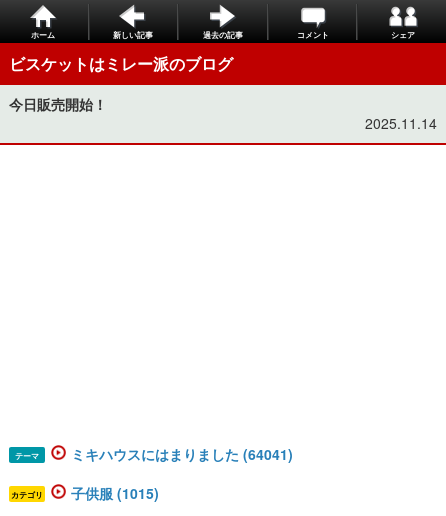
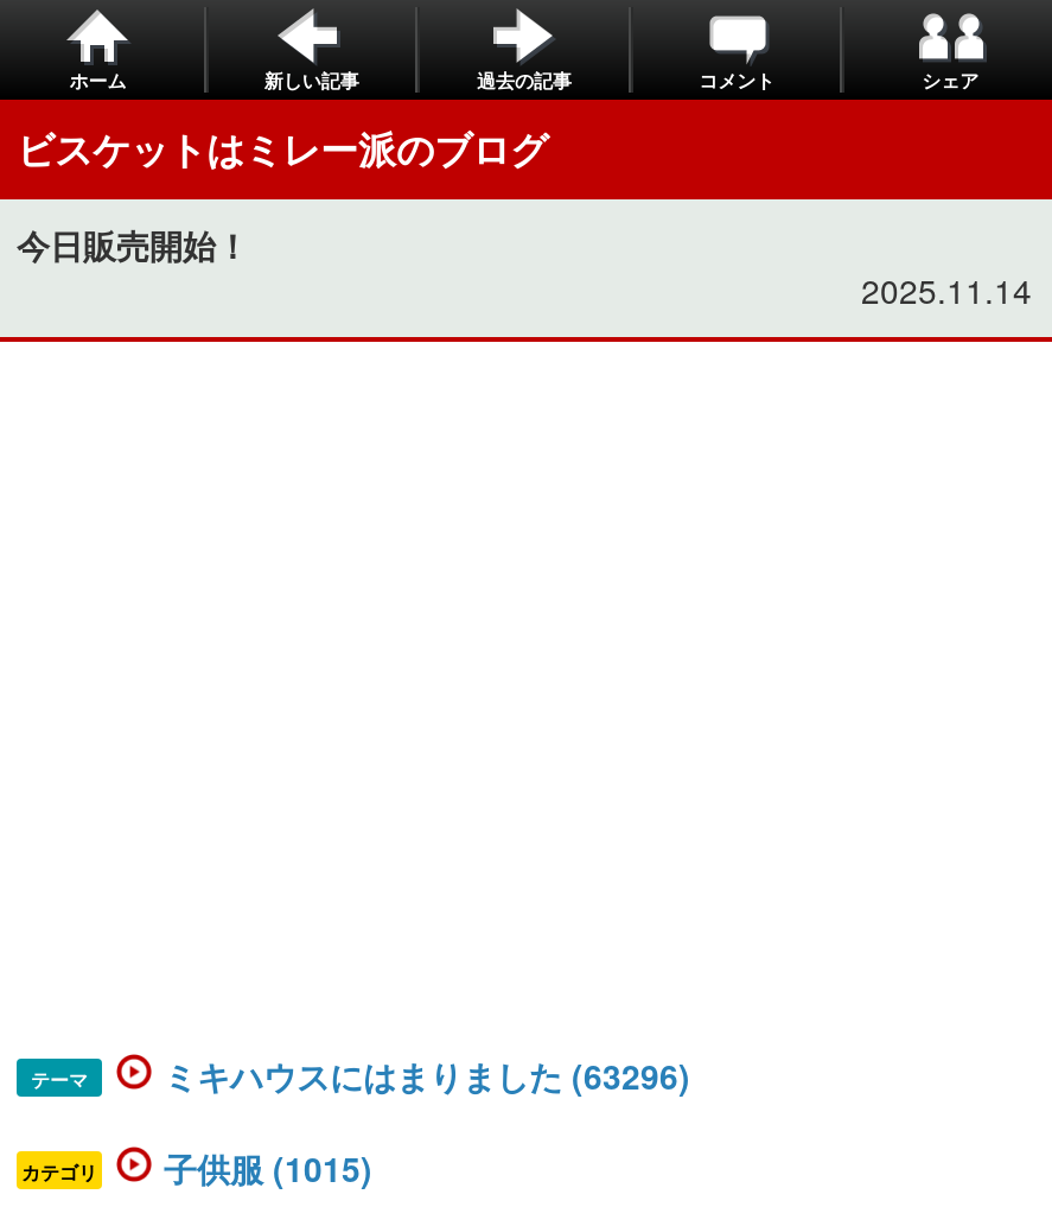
- ミキハウスにはまりました (64041)
+ ミキハウスにはまりました (63296)
